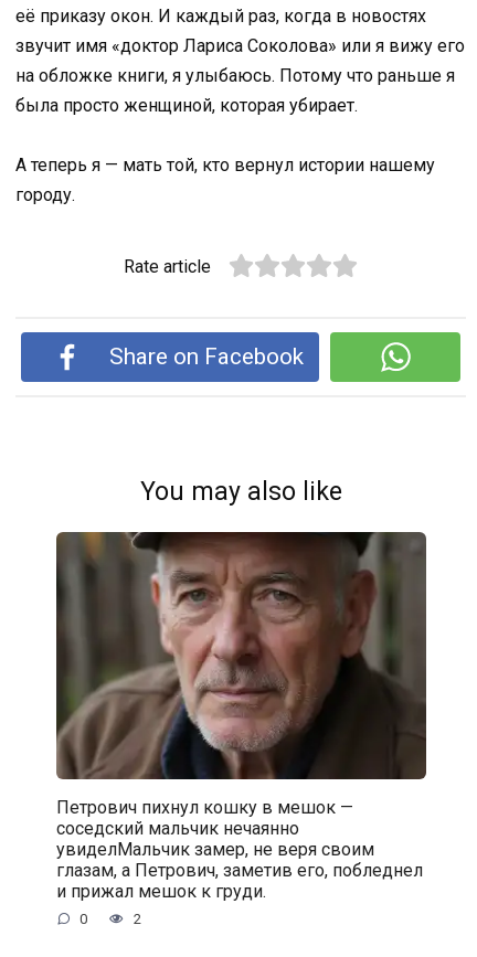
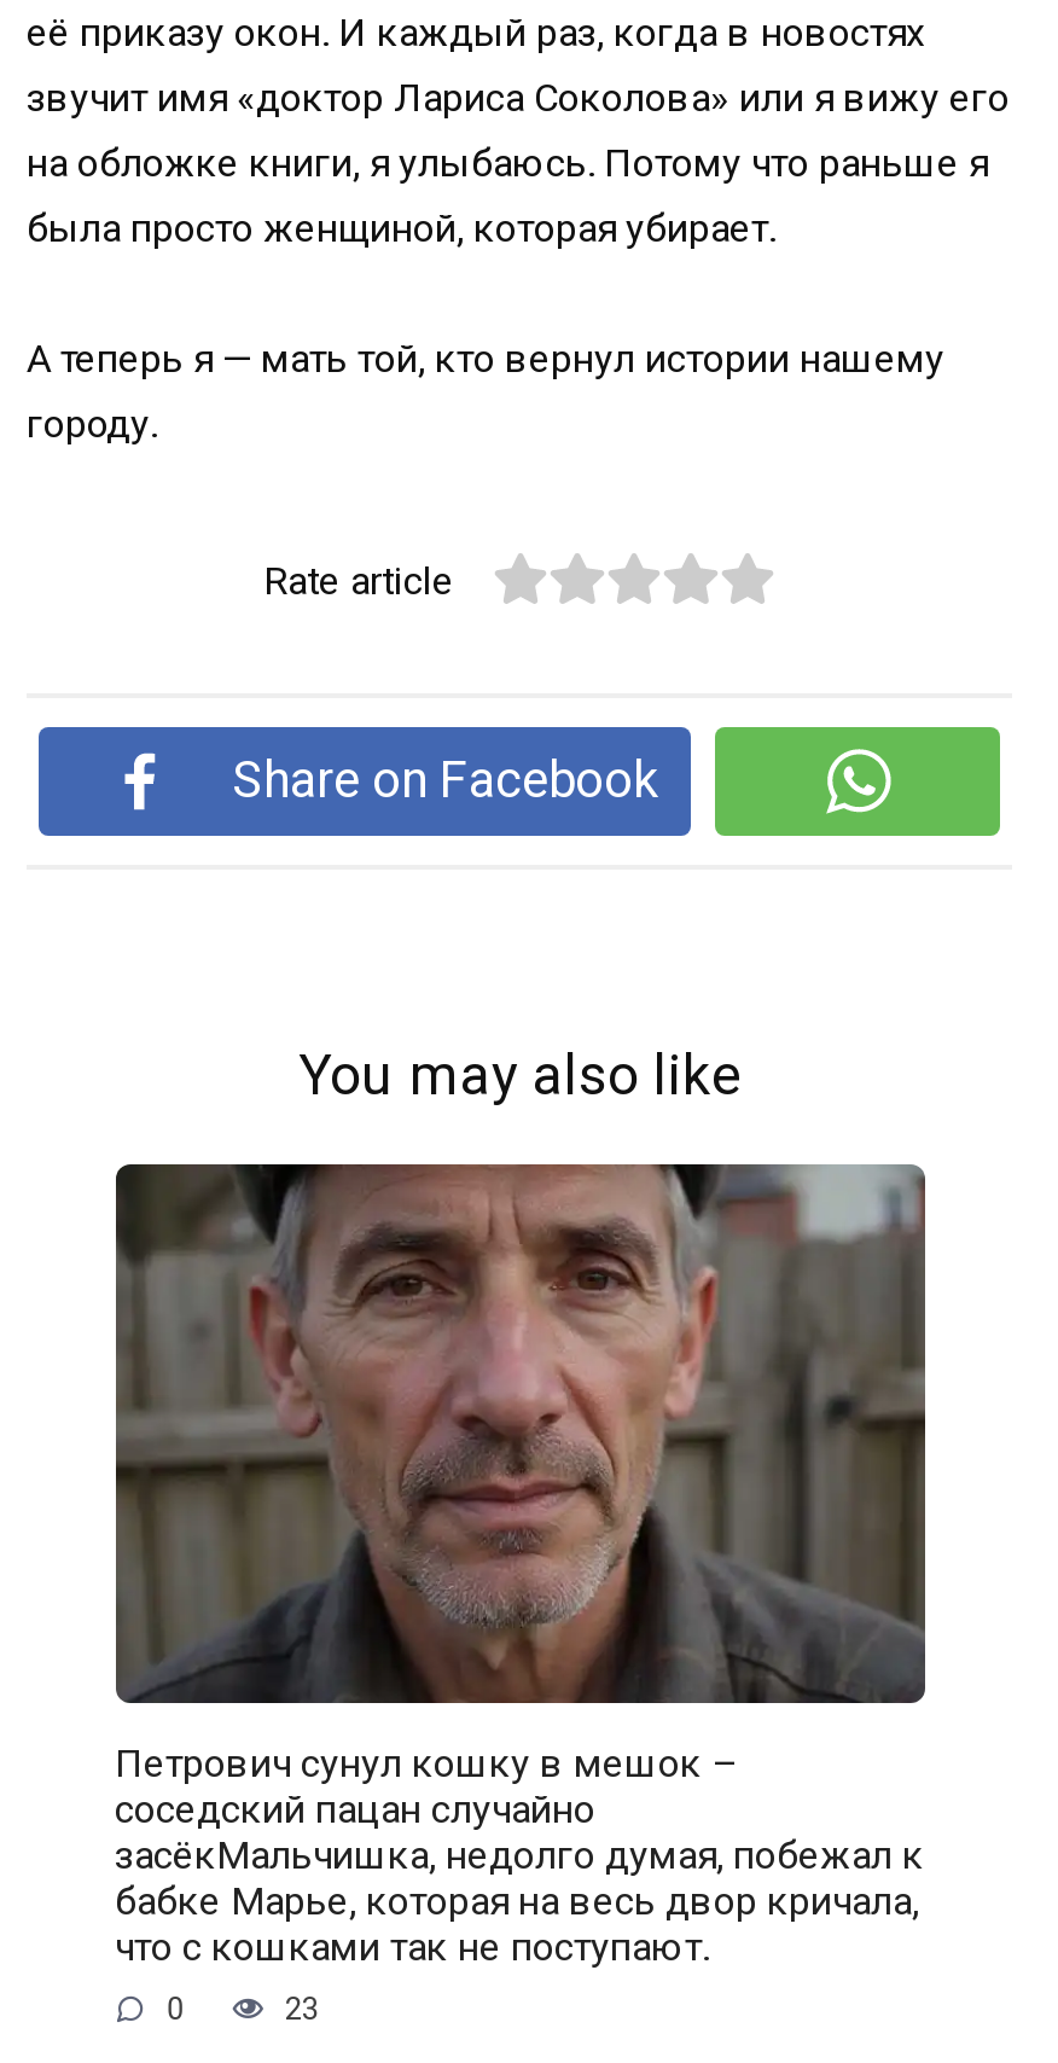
- [image]
- Петрович пихнул кошку в мешок —
- соседский мальчик нечаянно
- увиделМальчик замер, не веря своим
- глазам, а Петрович, заметив его, побледнел
- и прижал мешок к груди.
+ [image]
+ Петрович сунул кошку в мешок –
+ соседский пацан случайно
+ засёкМальчишка, недолго думая, побежал к
+ бабке Марье, которая на весь двор кричала,
+ что с кошками так не поступают.

- 2
+ 23
